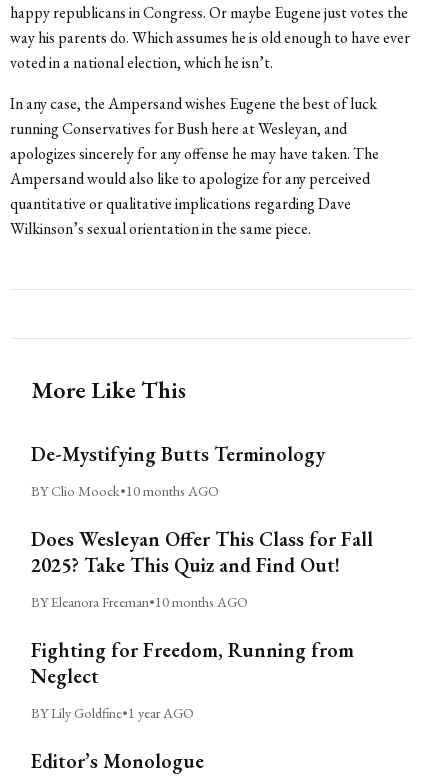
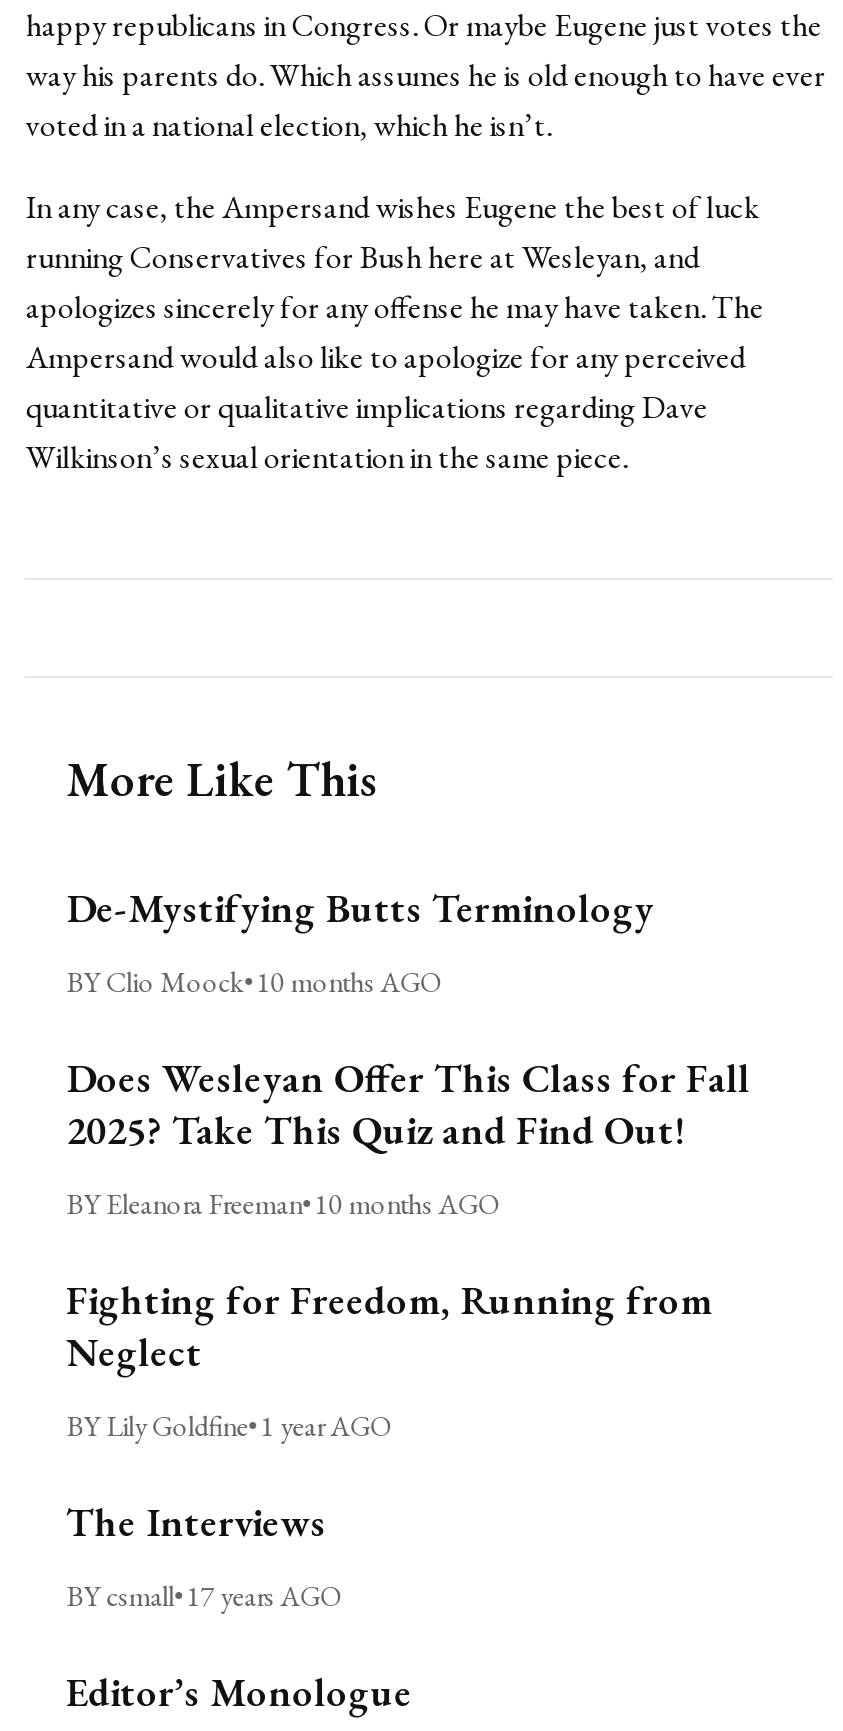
+ The Interviews
+ BY csmall • 17 years AGO
